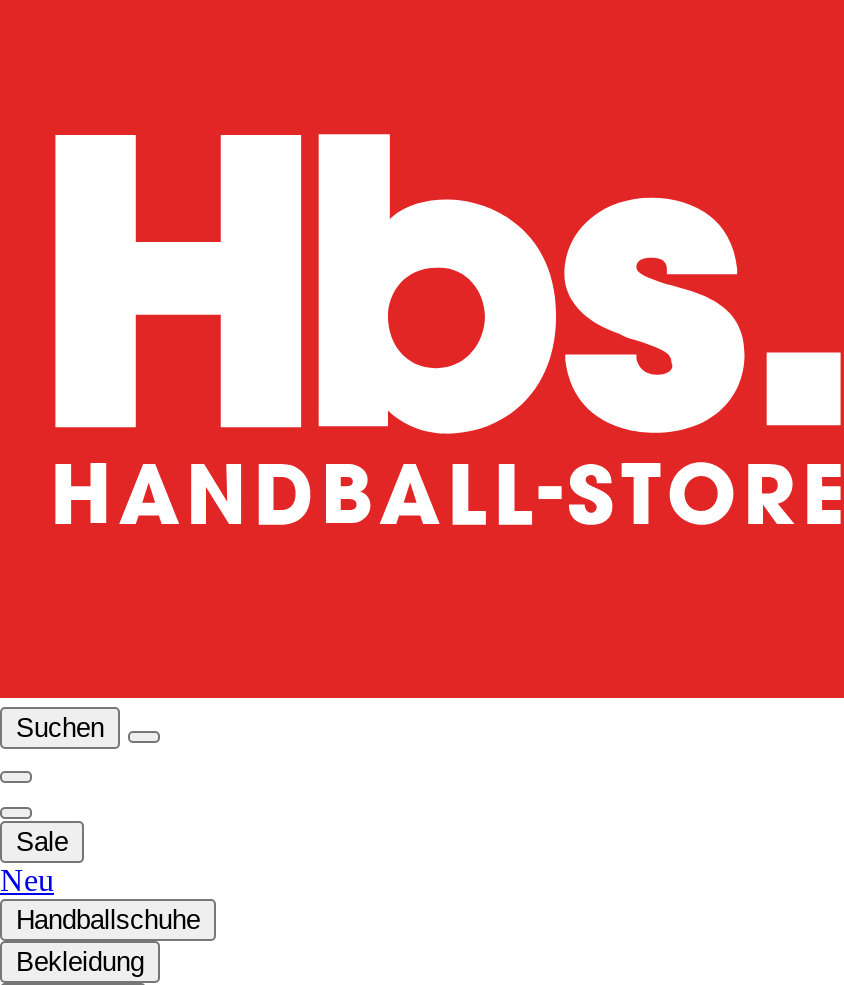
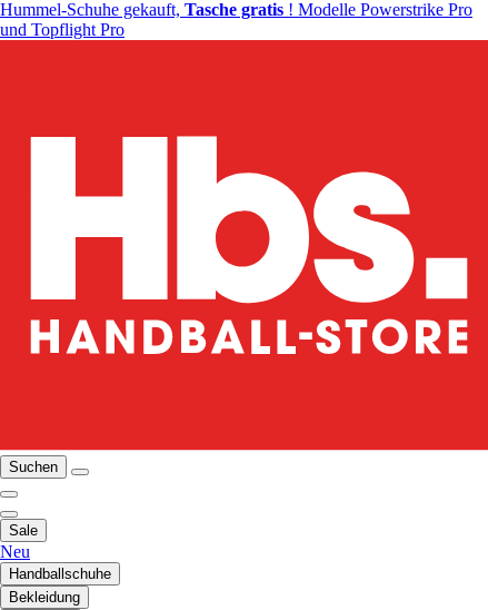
+ Hummel-Schuhe gekauft, Tasche gratis! Modelle Powerstrike Pro
+ und Topflight Pro
